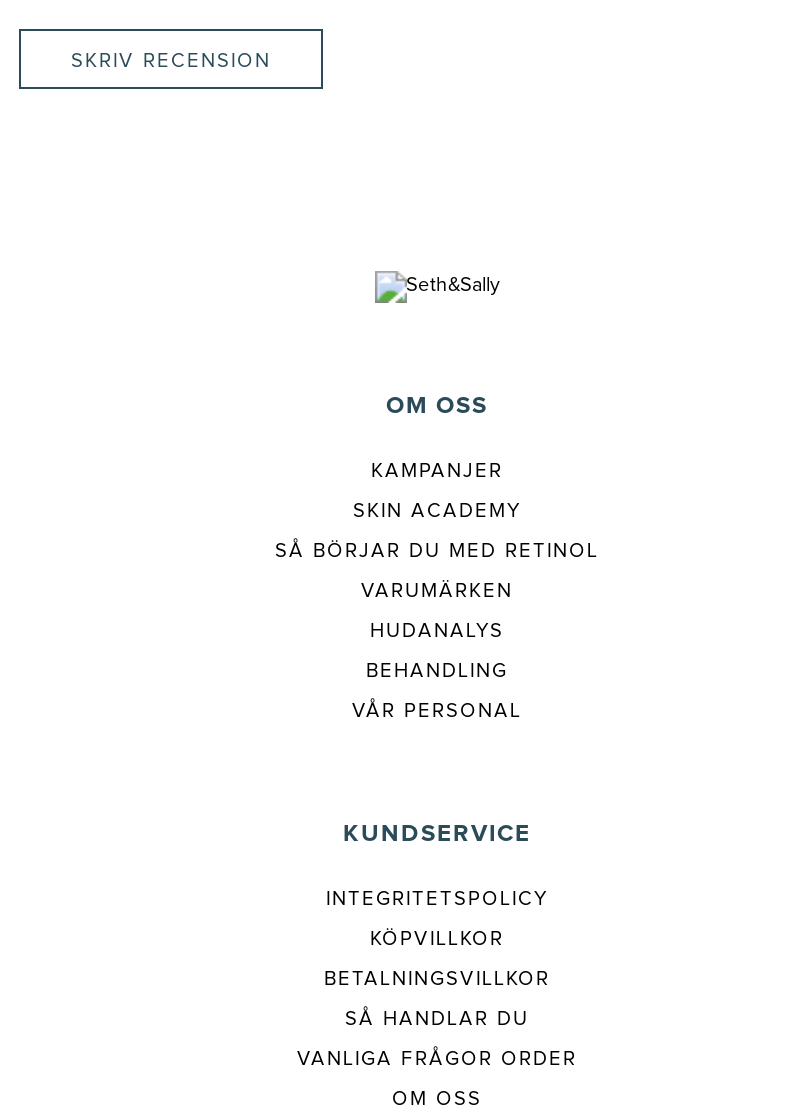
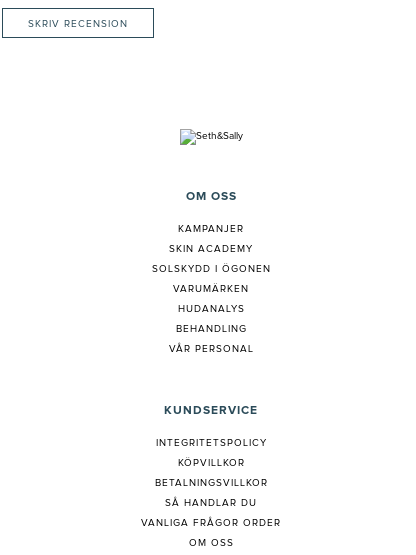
- SÅ BÖRJAR DU MED RETINOL
+ SOLSKYDD I ÖGONEN
